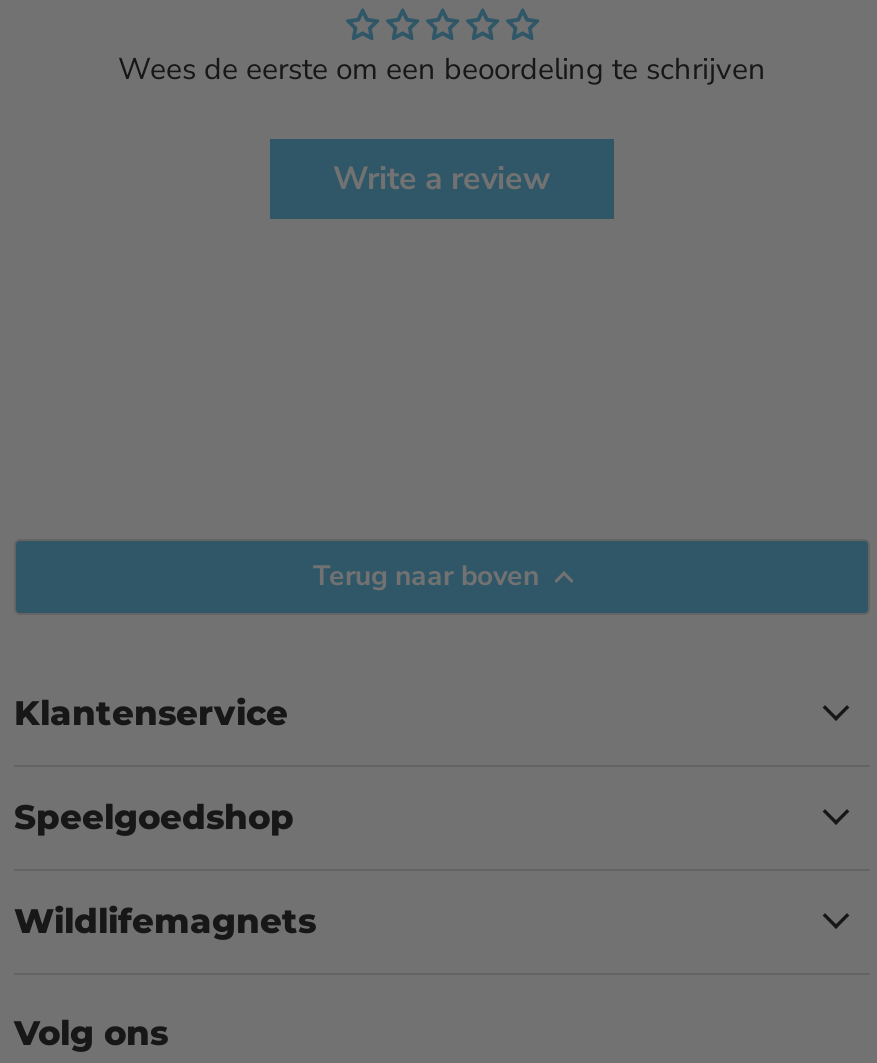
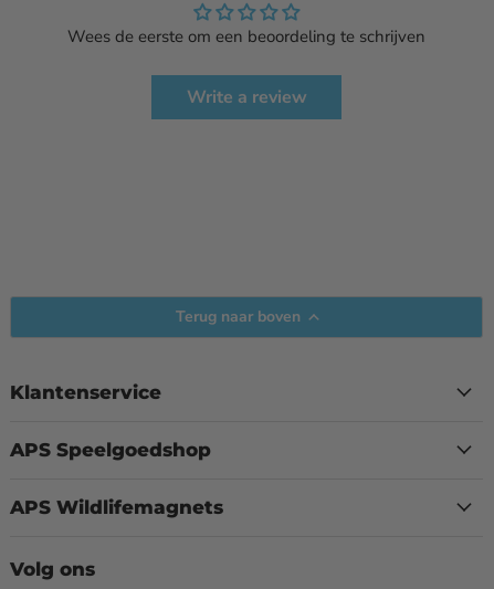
- Speelgoedshop
+ APS Speelgoedshop

- Wildlifemagnets
+ APS Wildlifemagnets
